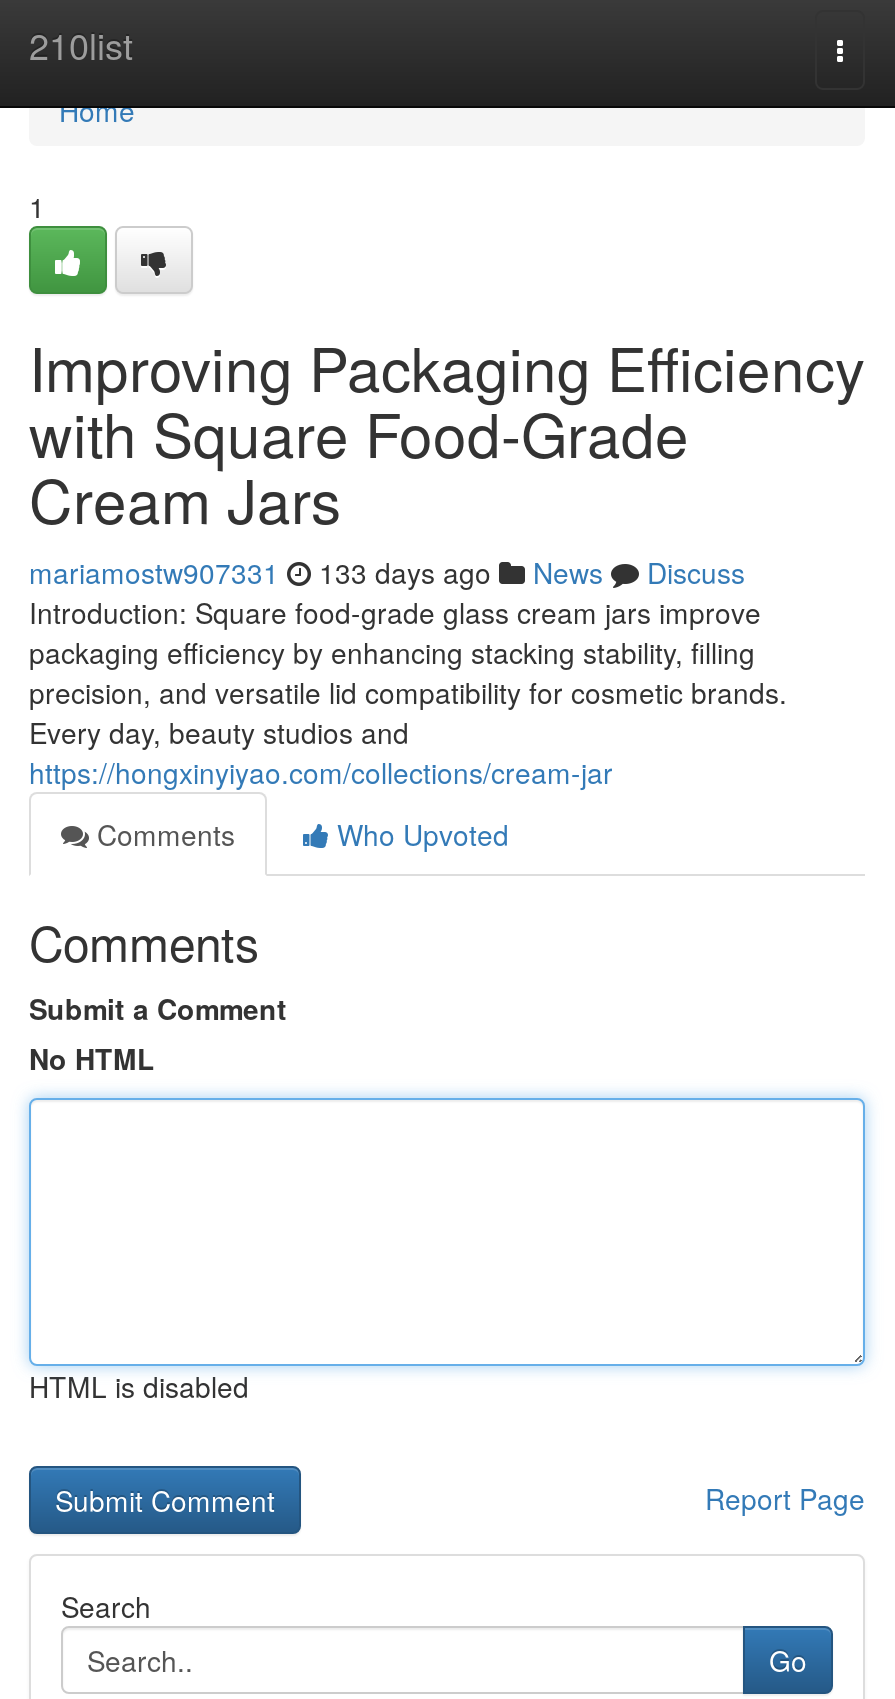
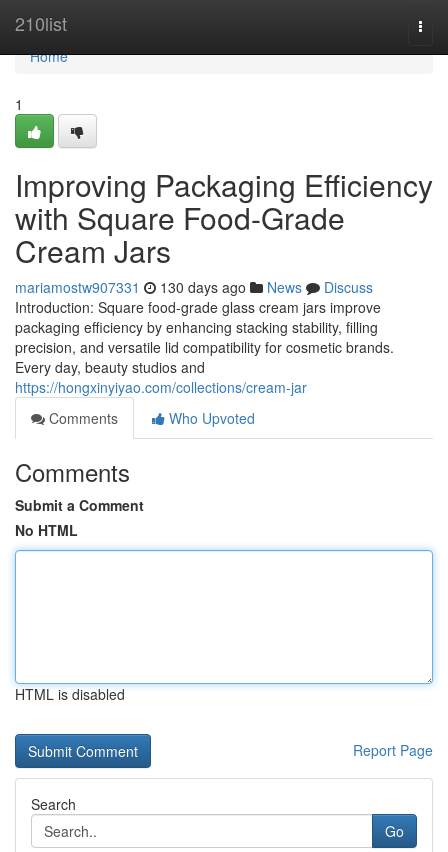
- mariamostw907331 133 days ago News Discuss
+ mariamostw907331 130 days ago News Discuss
